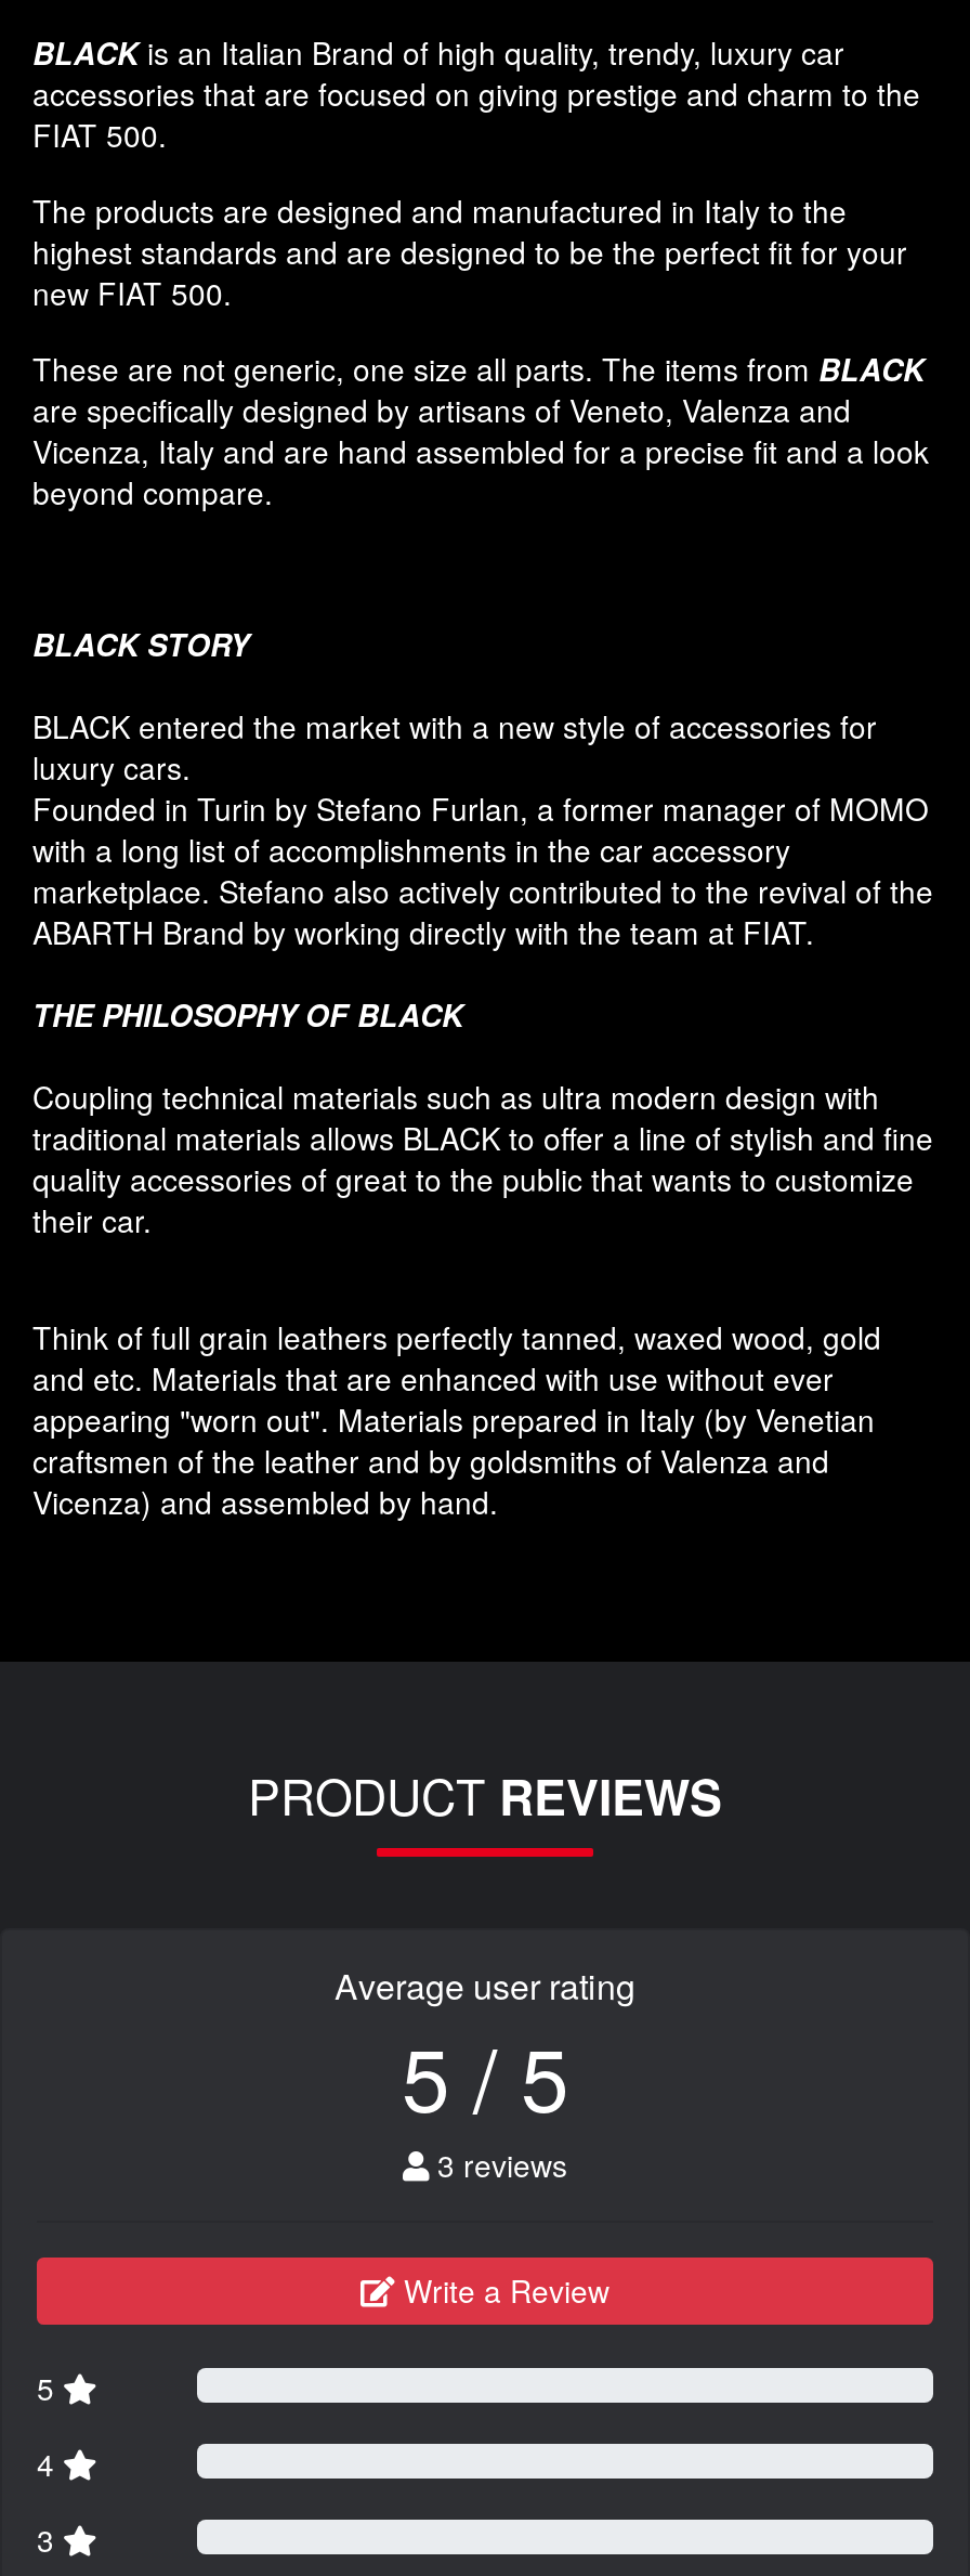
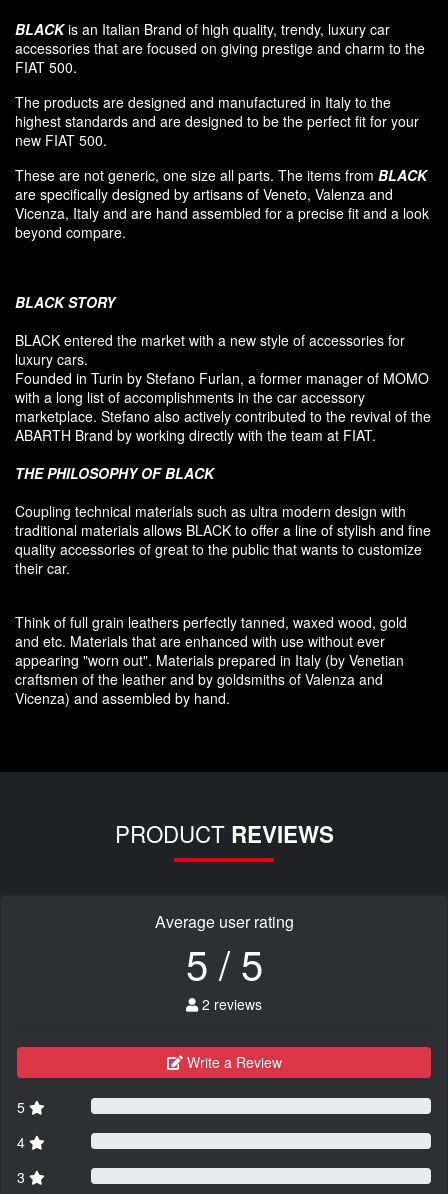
- 3 reviews
+ 2 reviews
